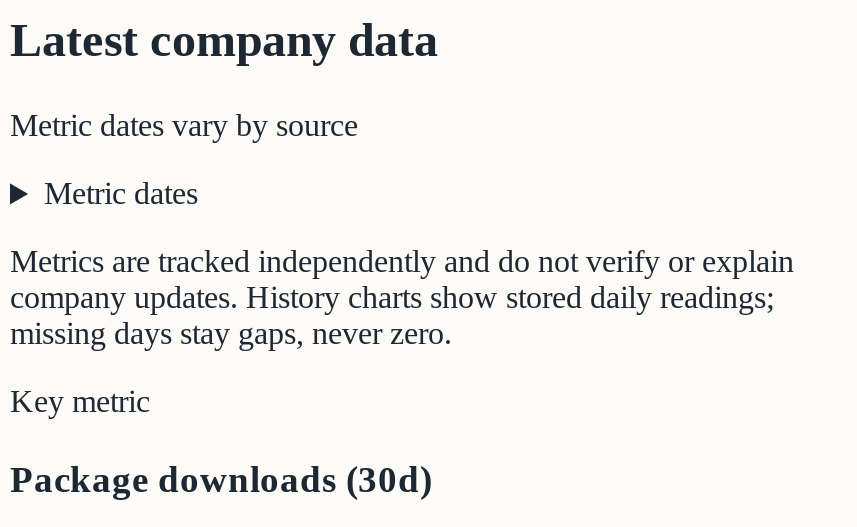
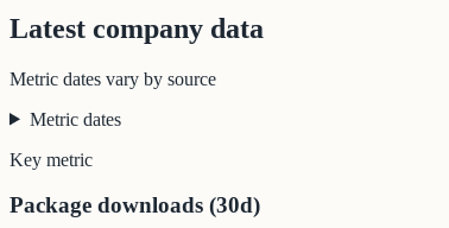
- Metrics are tracked independently and do not verify or explain
- company updates. History charts show stored daily readings;
- missing days stay gaps, never zero.
